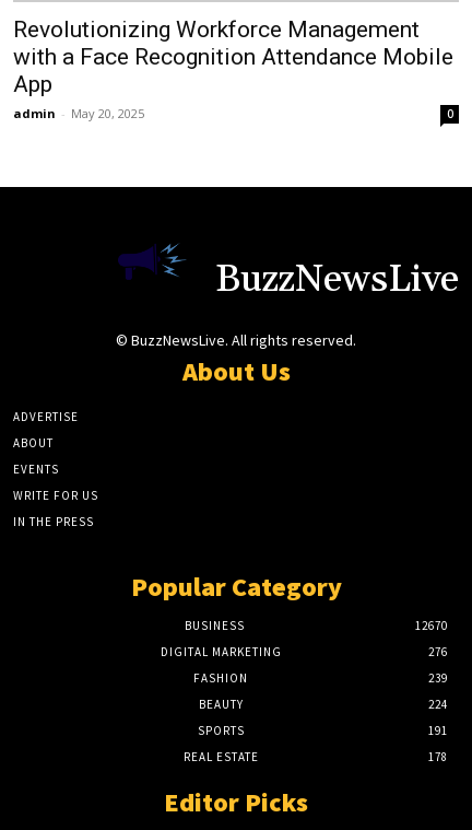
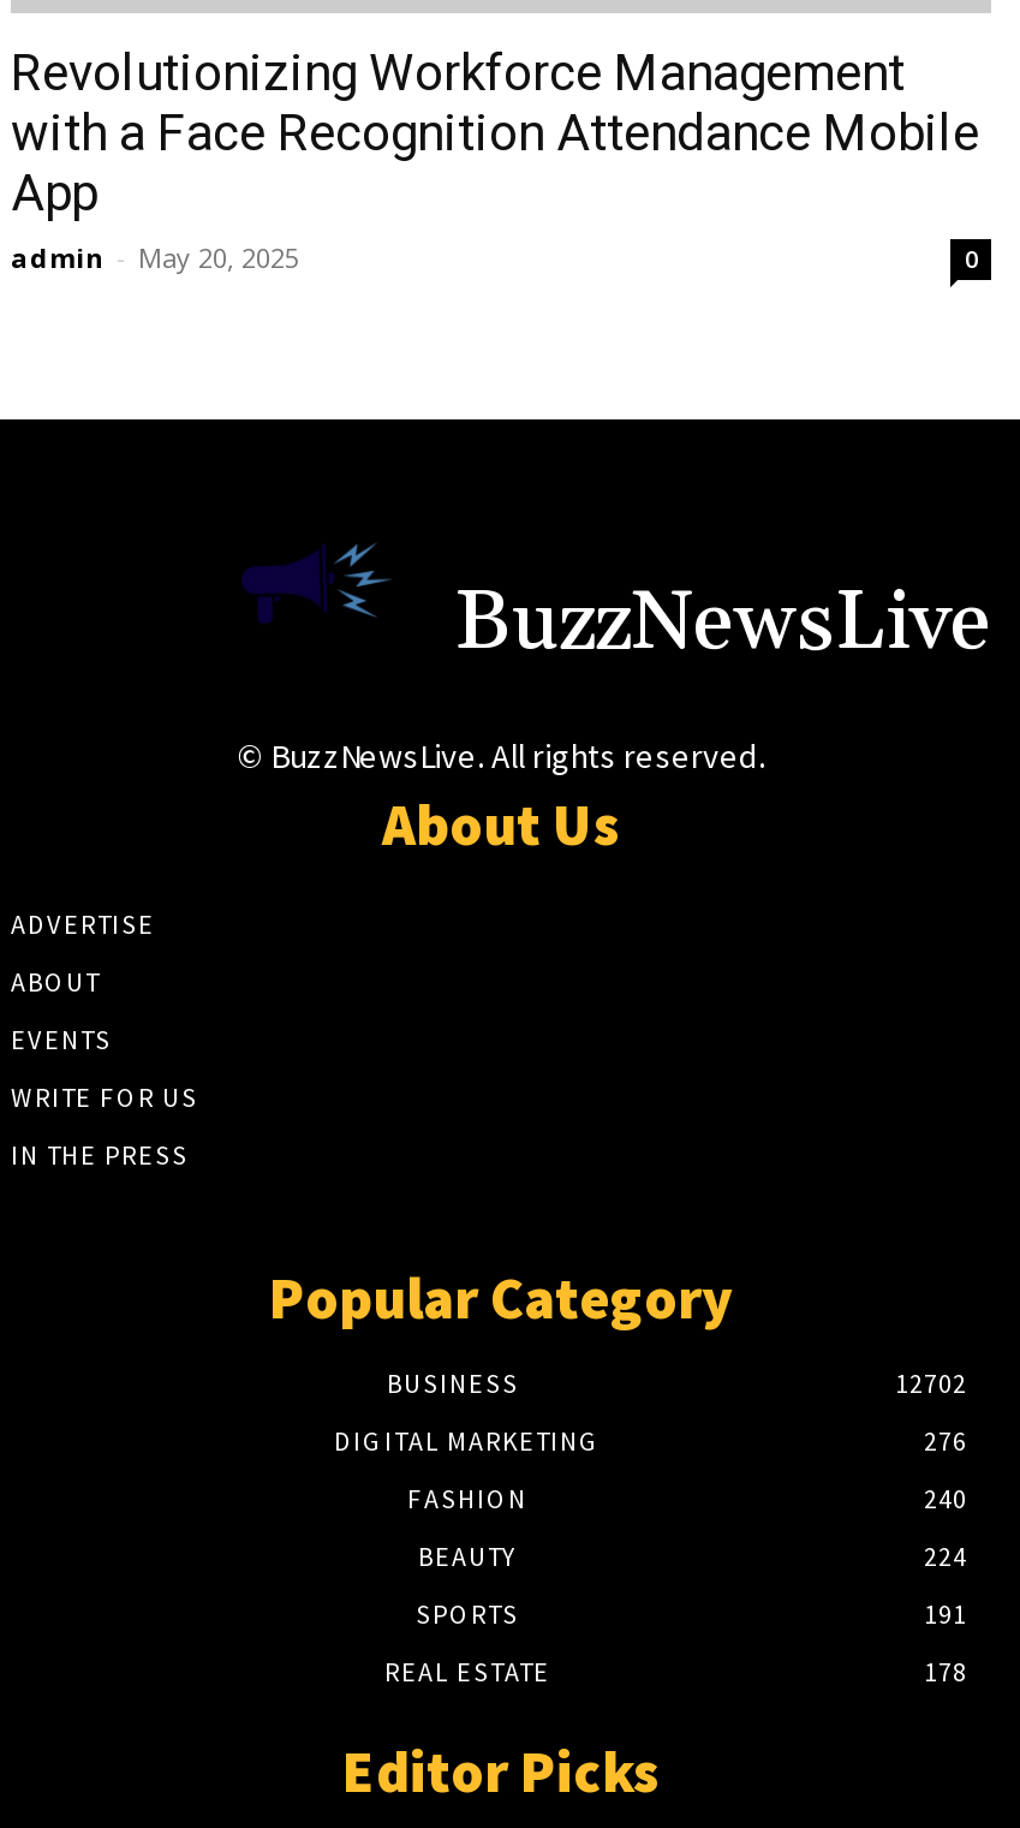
- 12670
+ 12702

- 239
+ 240
